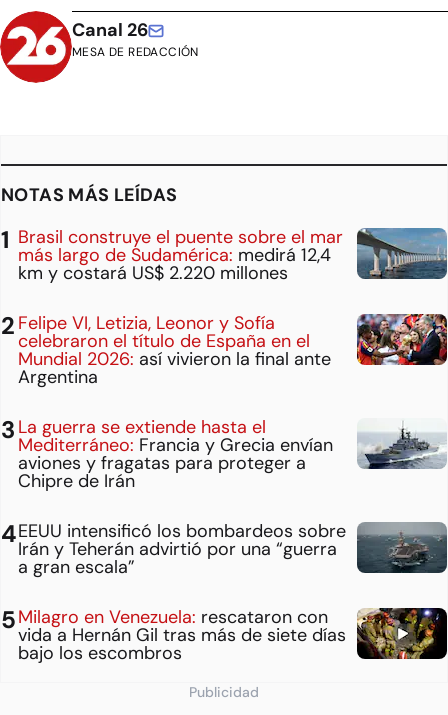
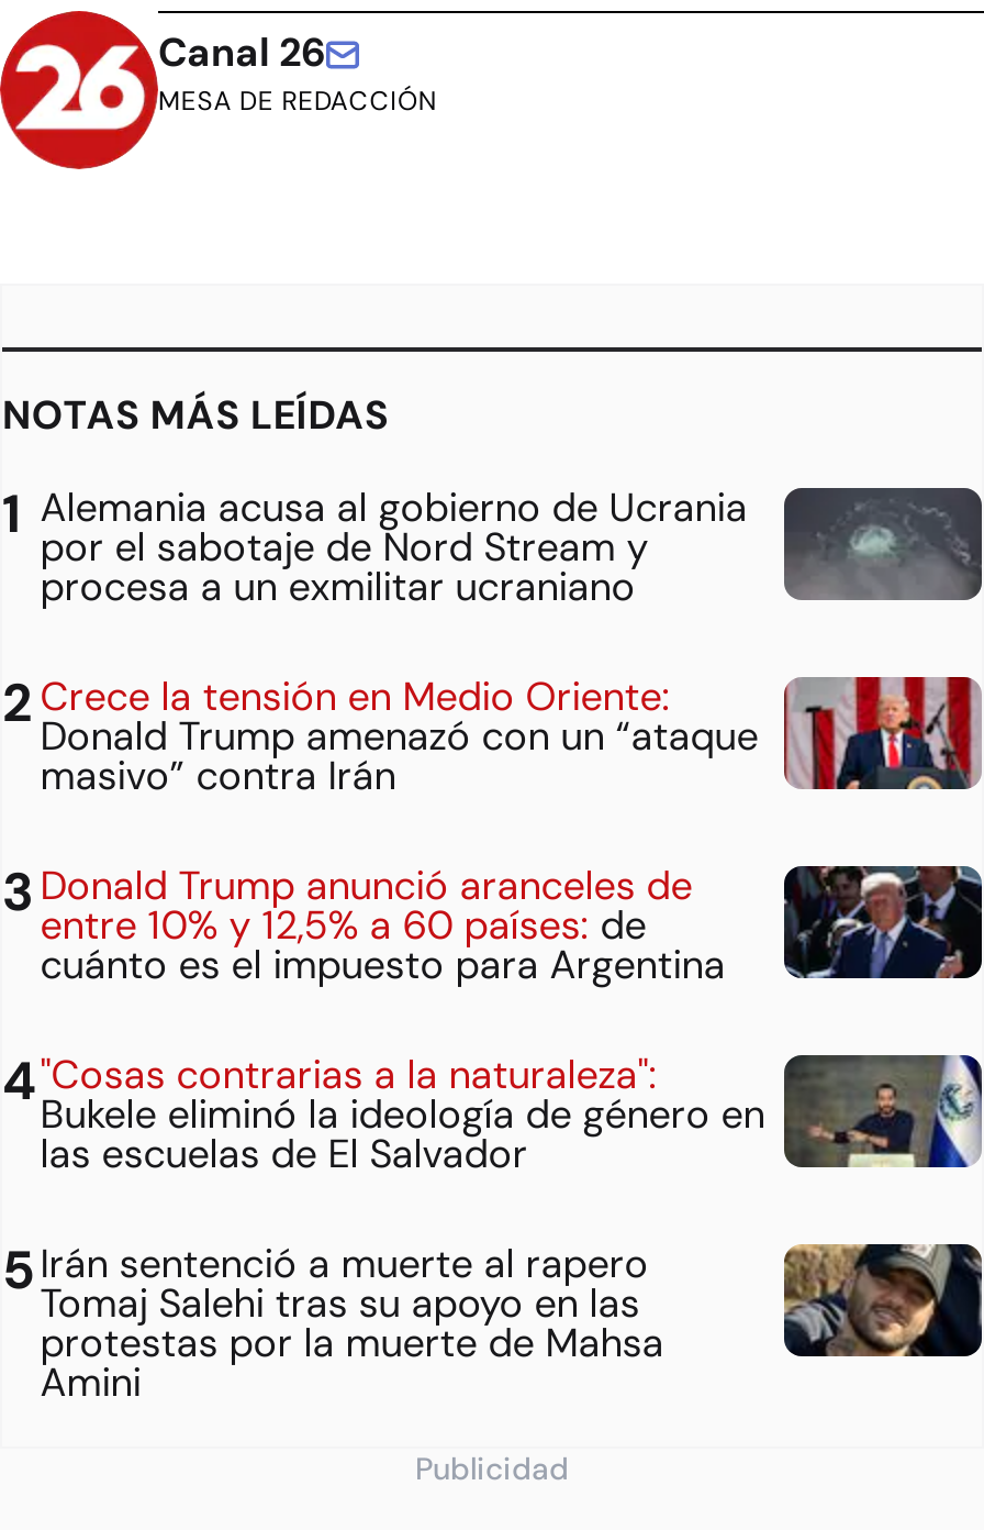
- [image]
- Brasil construye el puente sobre el mar
- más largo de Sudamérica: medirá 12,4
- km y costará US$ 2.220 millones
+ [image]
+ Alemania acusa al gobierno de Ucrania
+ por el sabotaje de Nord Stream y
+ procesa a un exmilitar ucraniano

- [image]
- Felipe VI, Letizia, Leonor y Sofía
- celebraron el título de España en el
- Mundial 2026: así vivieron la final ante
- Argentina
+ [image]
+ Crece la tensión en Medio Oriente:
+ Donald Trump amenazó con un “ataque
+ masivo” contra Irán

- [image]
- La guerra se extiende hasta el
- Mediterráneo: Francia y Grecia envían
- aviones y fragatas para proteger a
- Chipre de Irán
+ [image]
+ Donald Trump anunció aranceles de
+ entre 10% y 12,5% a 60 países: de
+ cuánto es el impuesto para Argentina

- [image]
- EEUU intensificó los bombardeos sobre
- Irán y Teherán advirtió por una “guerra
- a gran escala”
+ [image]
+ "Cosas contrarias a la naturaleza":
+ Bukele eliminó la ideología de género en
+ las escuelas de El Salvador

- [image]
+ [image]

- Milagro en Venezuela: rescataron con
- vida a Hernán Gil tras más de siete días
- bajo los escombros
+ Irán sentenció a muerte al rapero
+ Tomaj Salehi tras su apoyo en las
+ protestas por la muerte de Mahsa
+ Amini
